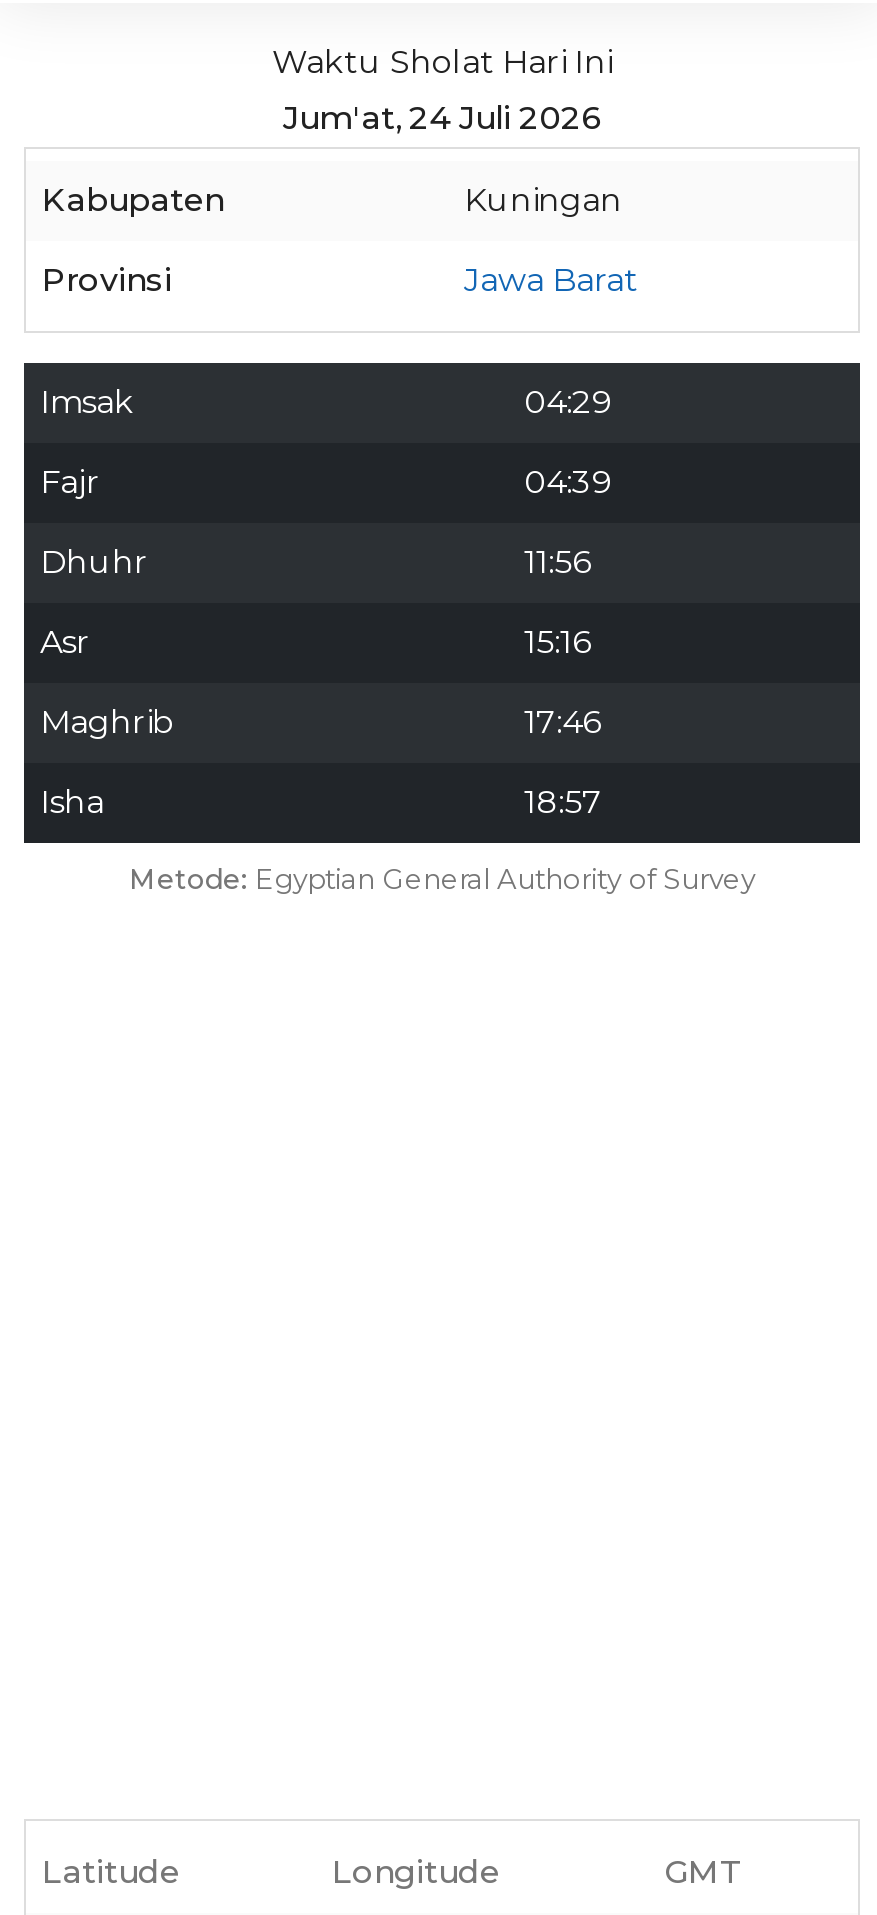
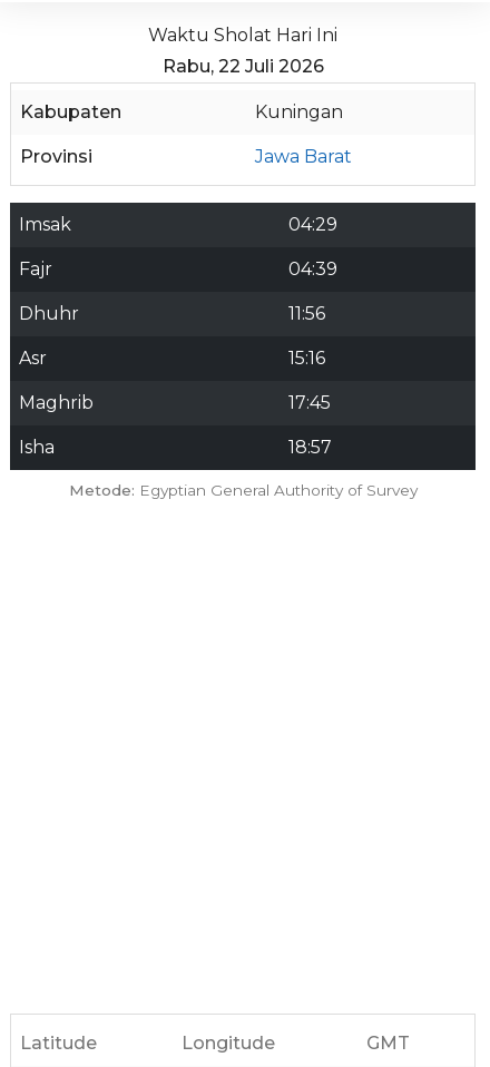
- Jum'at, 24 Juli 2026
+ Rabu, 22 Juli 2026

- 17:46
+ 17:45
